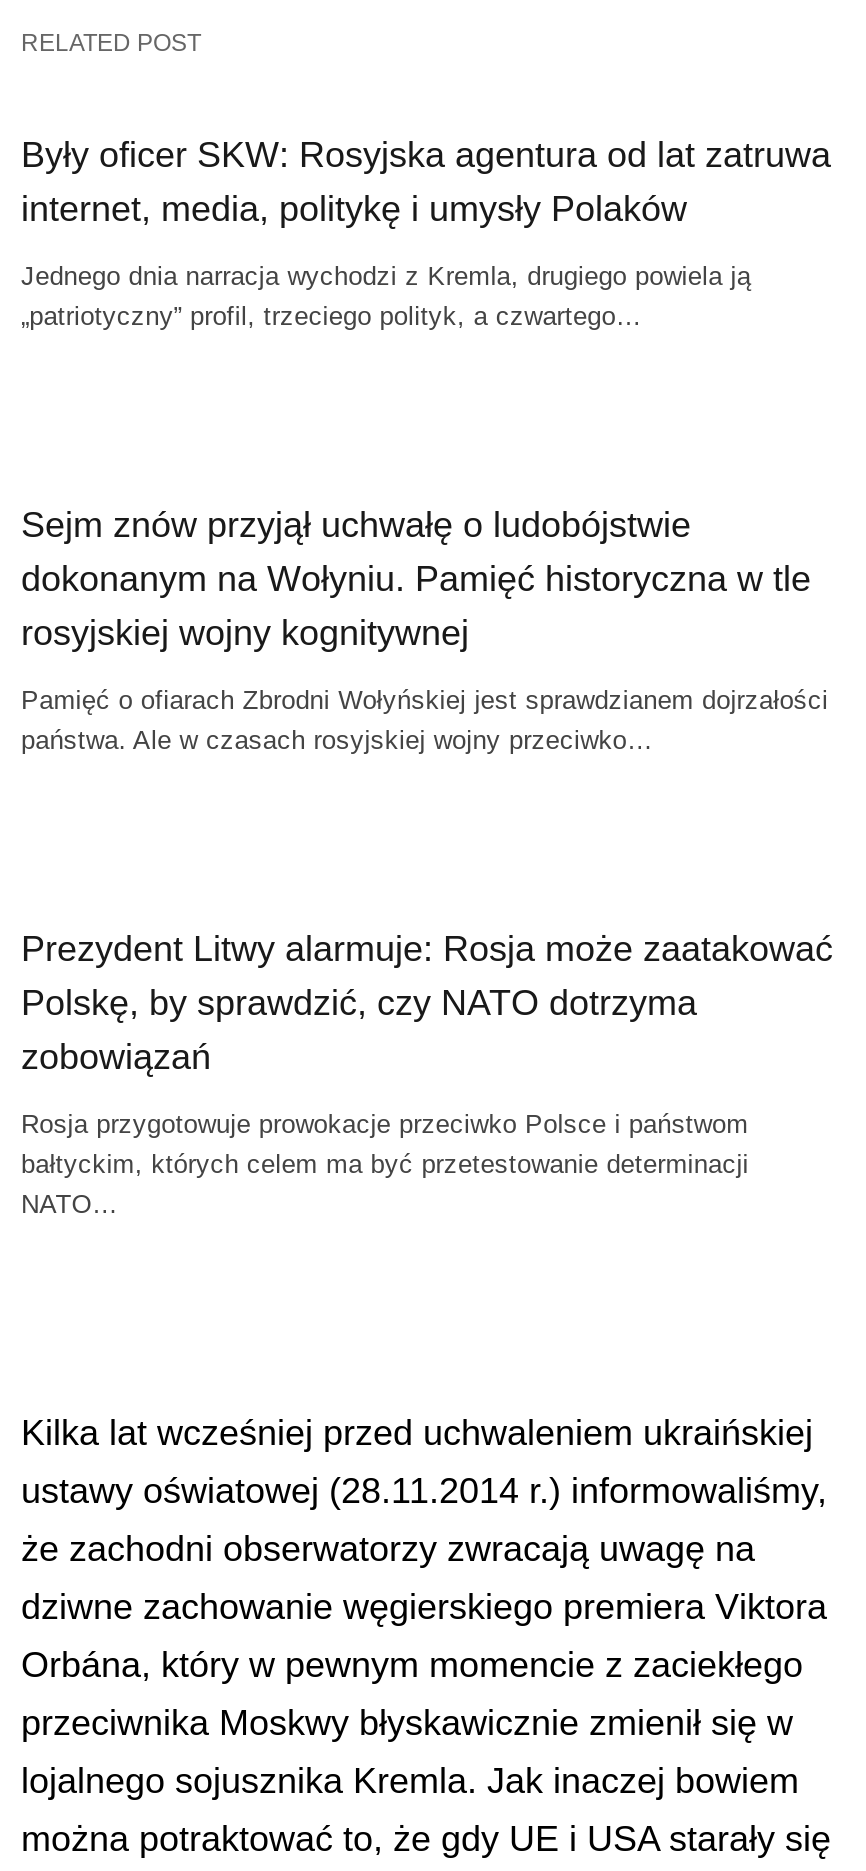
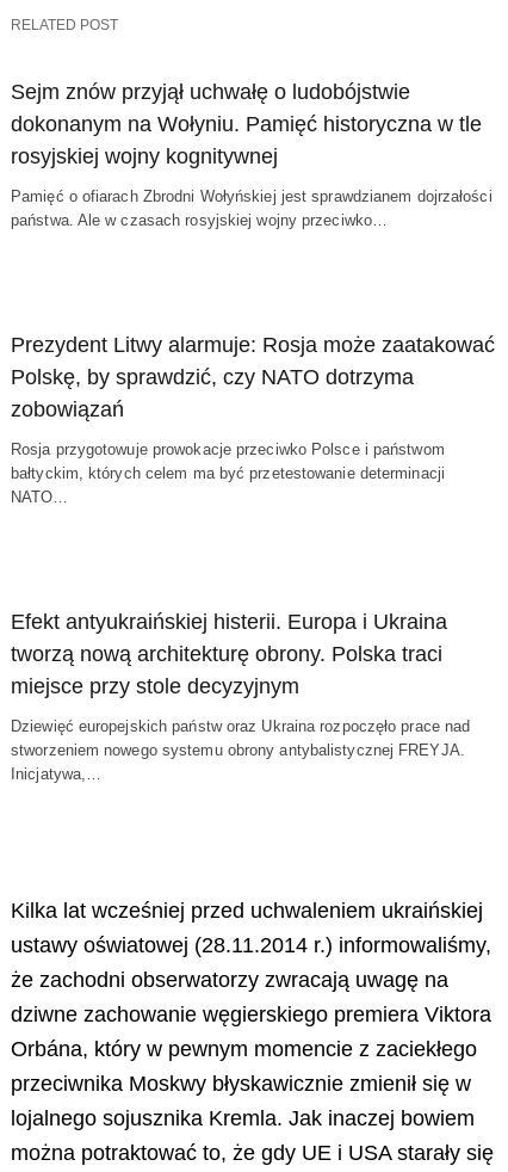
- Były oficer SKW: Rosyjska agentura od lat zatruwa
- internet, media, politykę i umysły Polaków
- Jednego dnia narracja wychodzi z Kremla, drugiego powiela ją
- „patriotyczny” profil, trzeciego polityk, a czwartego…

moved up: Sejm znów przyjął uchwałę o ludobójstwie | dokonanym na Wołyniu. Pamięć historyczna w tle | rosyjskiej wojny kognitywnej | ... | bałtyckim, których celem ma być przetestowanie determinacji | NATO…

+ Efekt antyukraińskiej histerii. Europa i Ukraina
+ tworzą nową architekturę obrony. Polska traci
+ miejsce przy stole decyzyjnym
+ Dziewięć europejskich państw oraz Ukraina rozpoczęło prace nad
+ stworzeniem nowego systemu obrony antybalistycznej FREYJA.
+ Inicjatywa,…
